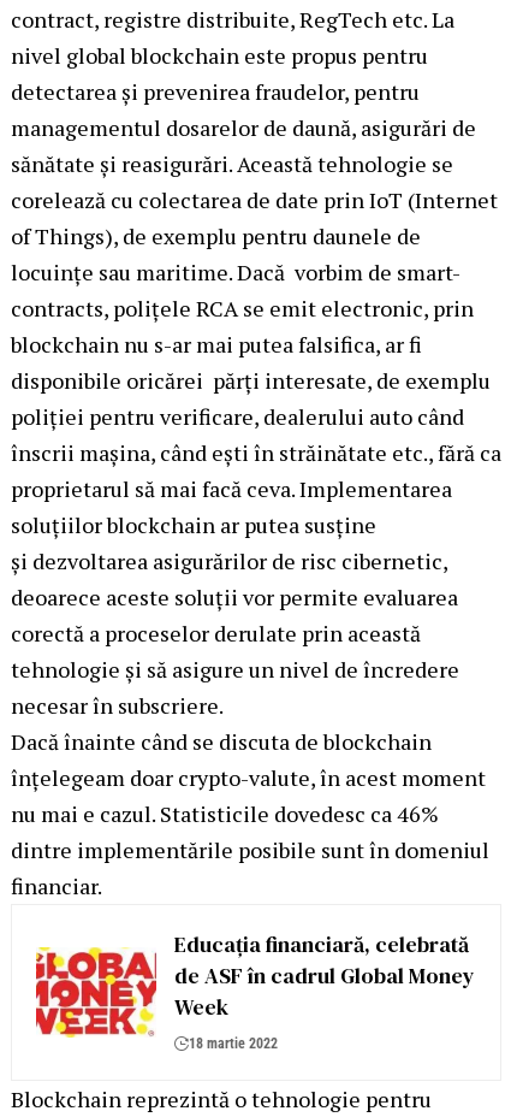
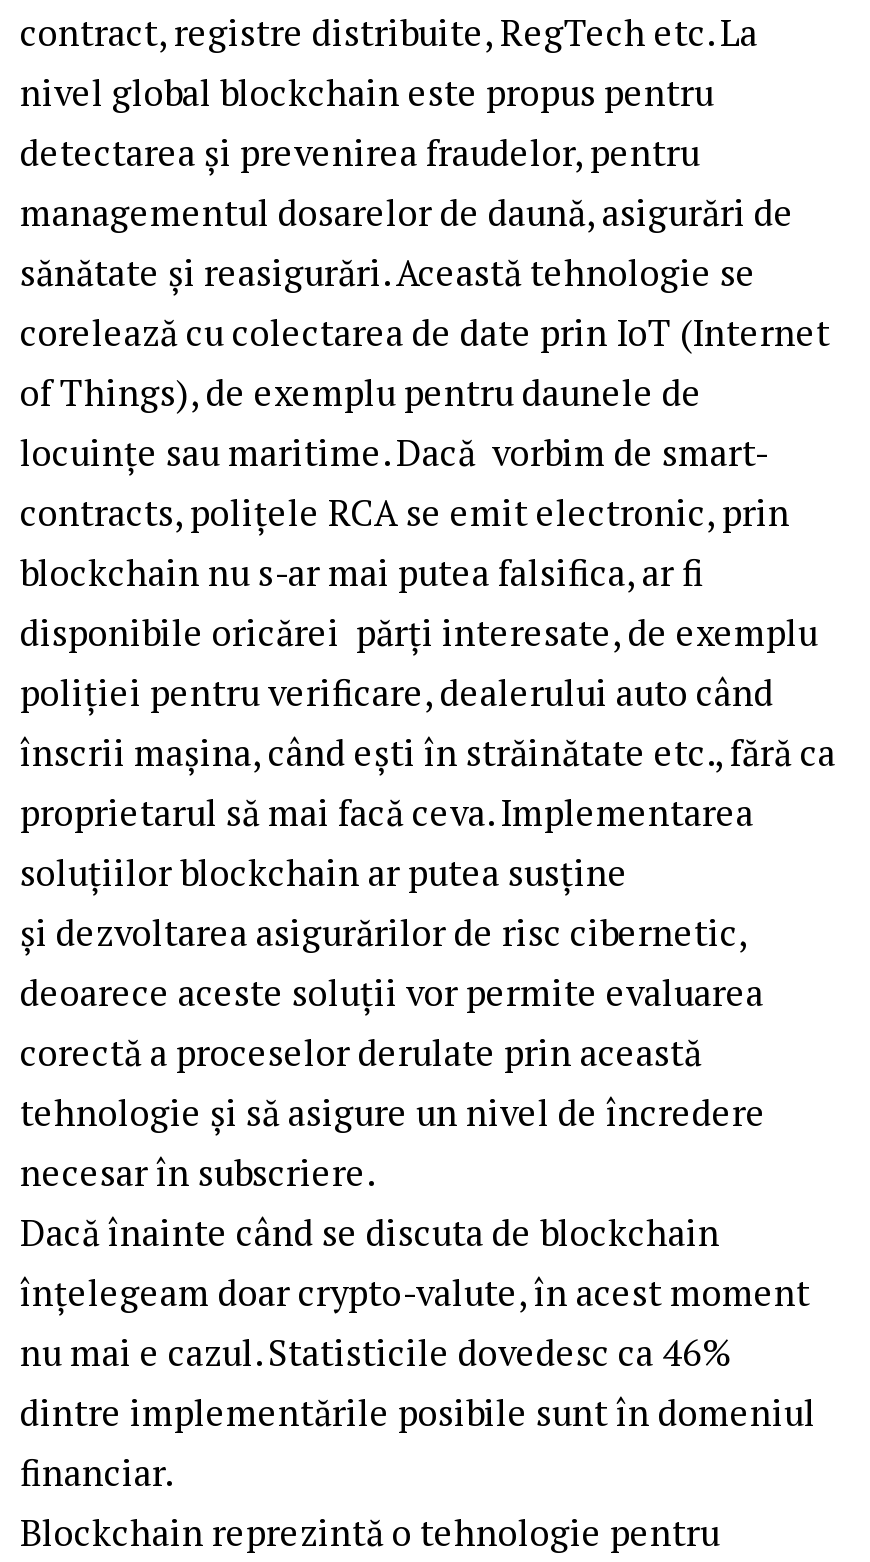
- [image]
- Educaţia financiară, celebrată
- de ASF în cadrul Global Money
- Week
- 18 martie 2022
